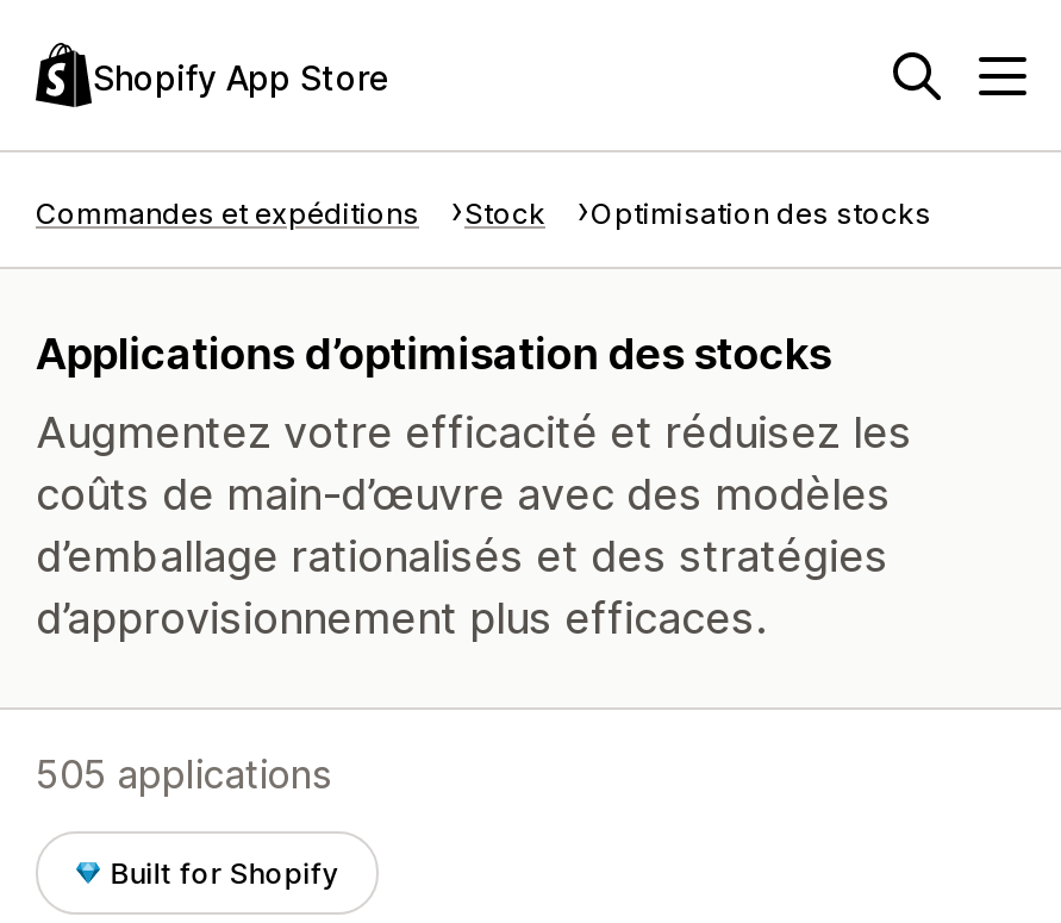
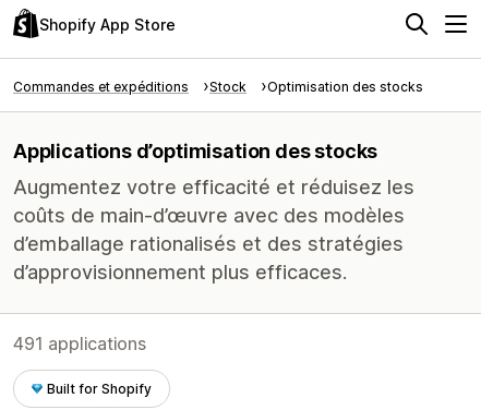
- 505 applications
+ 491 applications
